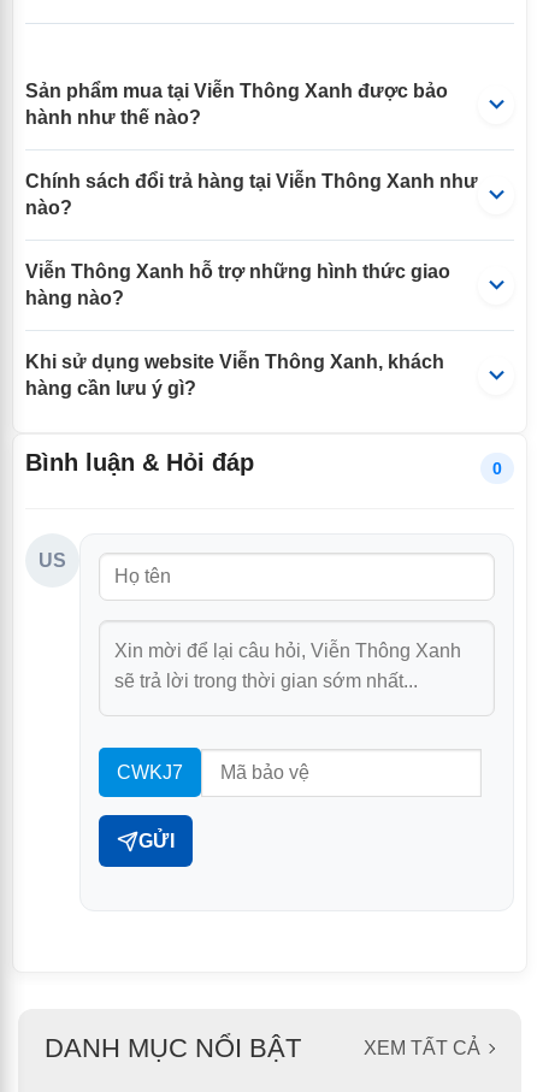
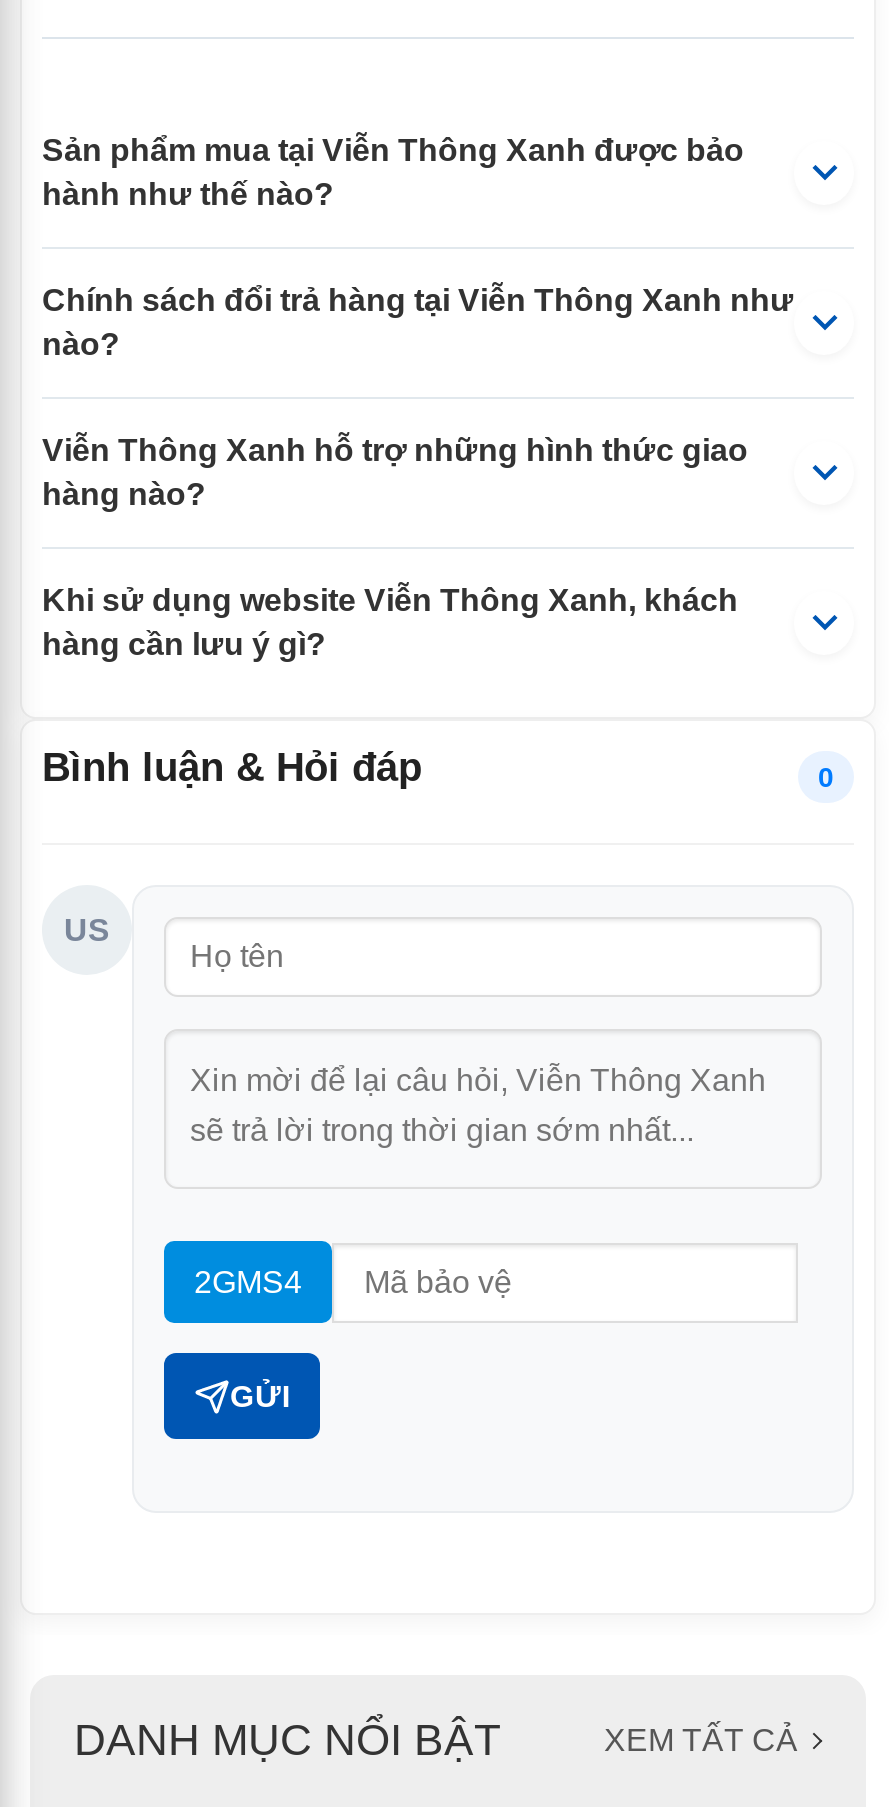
- CWKJ7
+ 2GMS4
